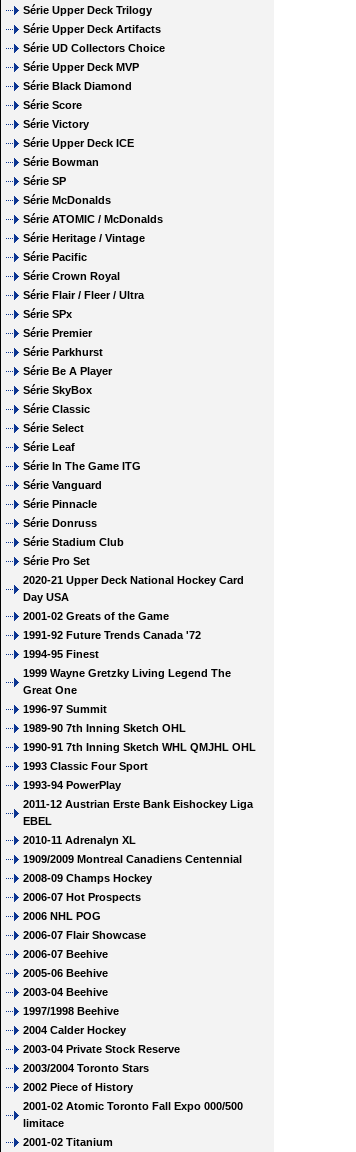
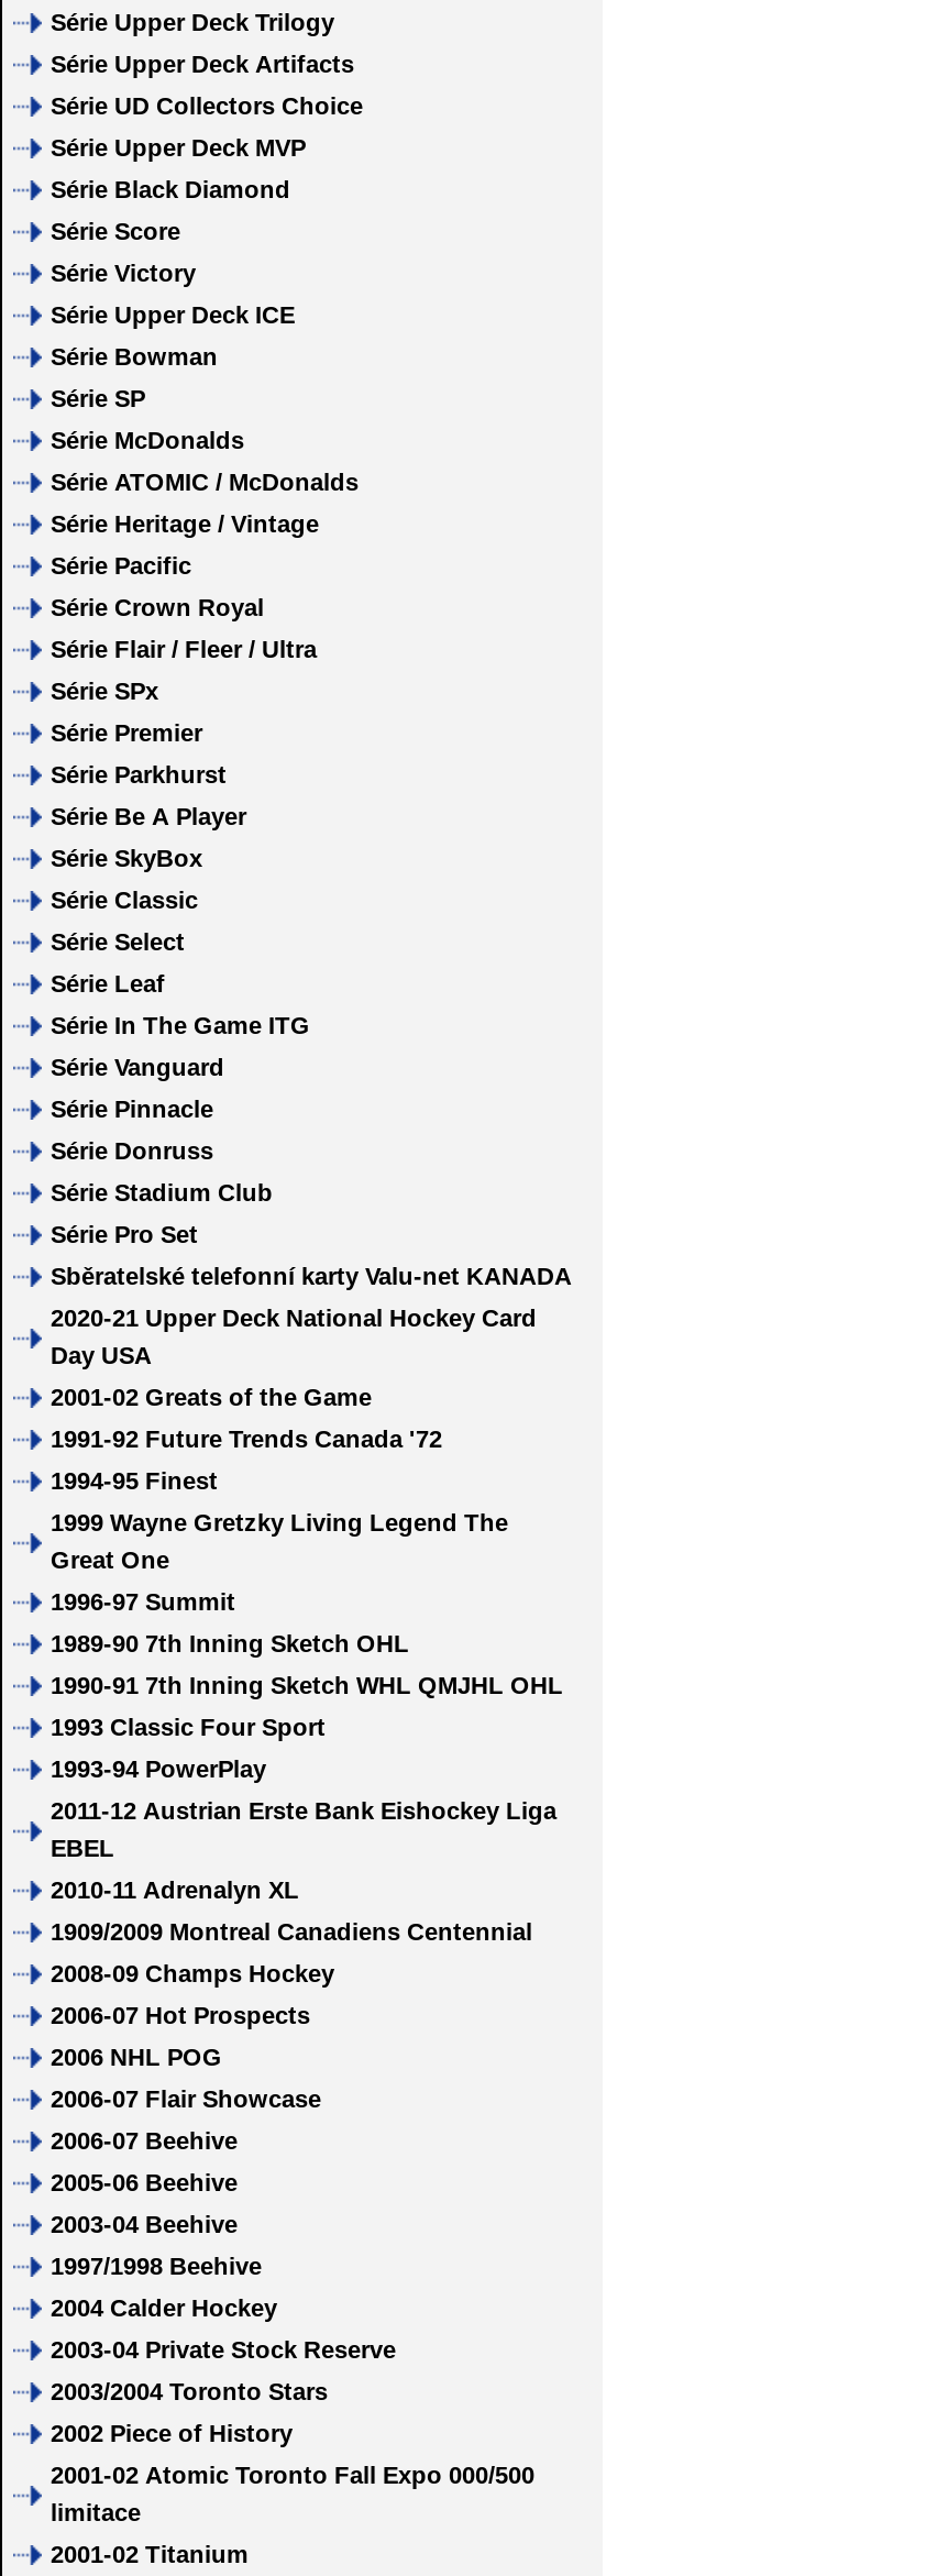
+ Sběratelské telefonní karty Valu-net KANADA
